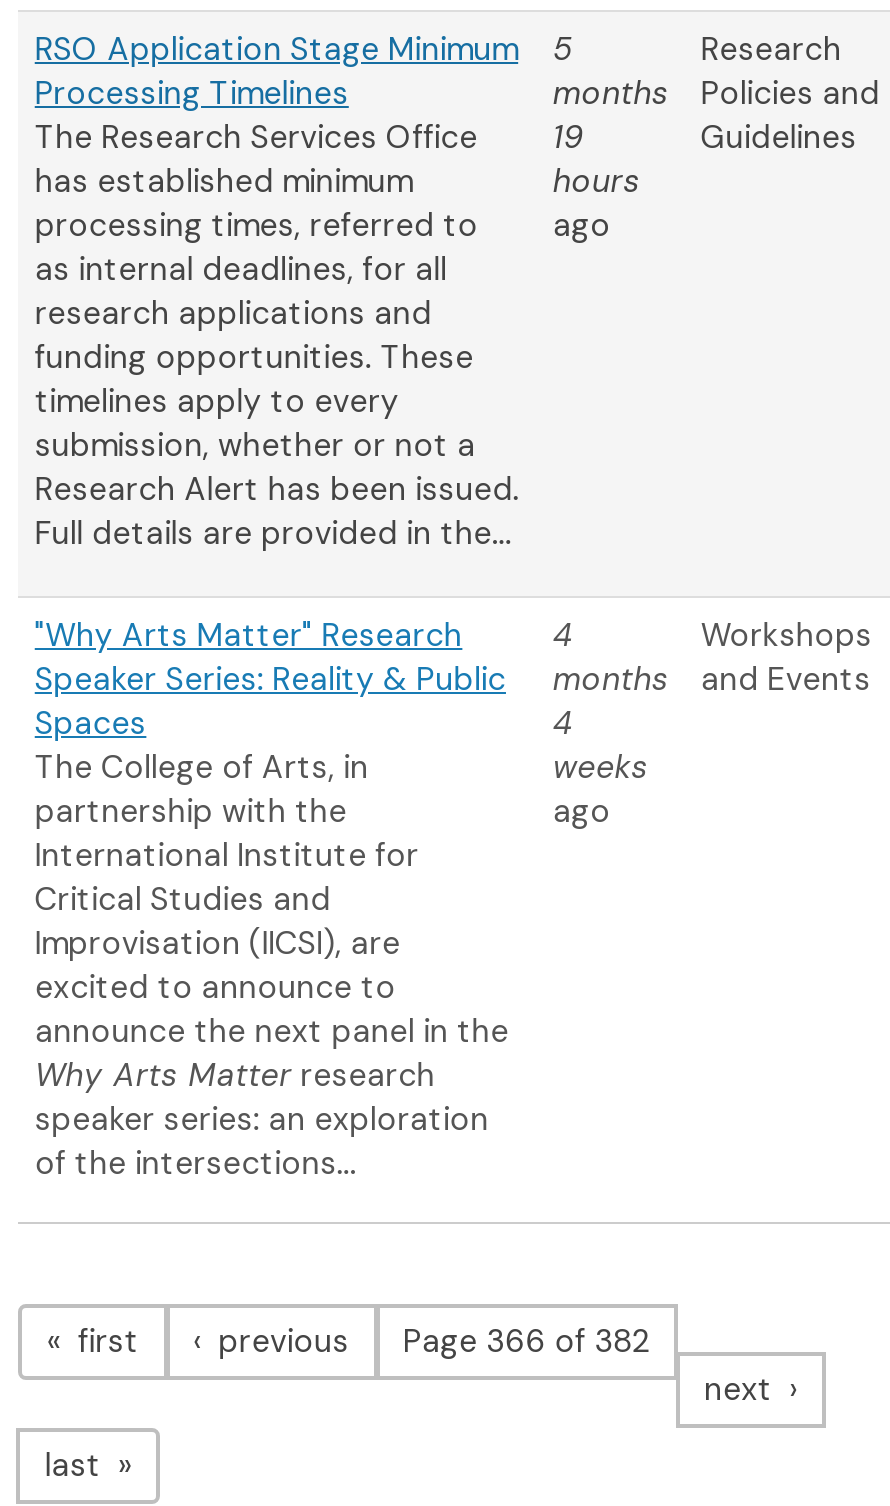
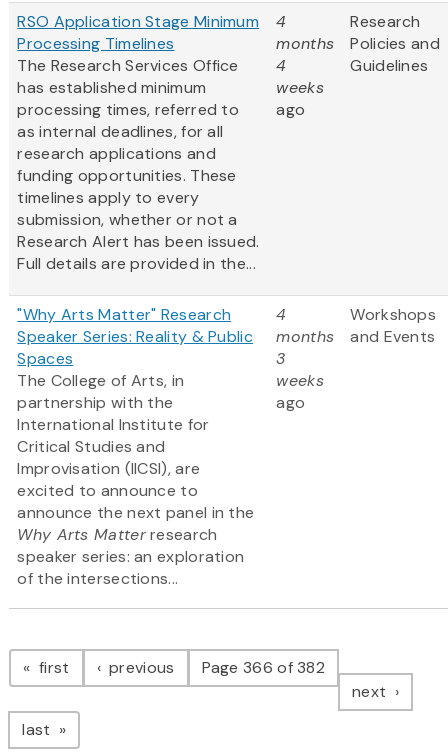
- RSO Application Stage Minimum 5
+ RSO Application Stage Minimum 4

- 19
- hours
+ 4
+ weeks

- 4
+ 3
